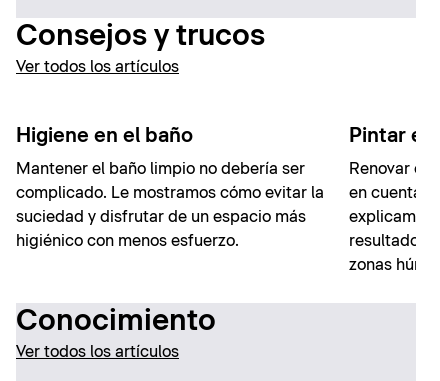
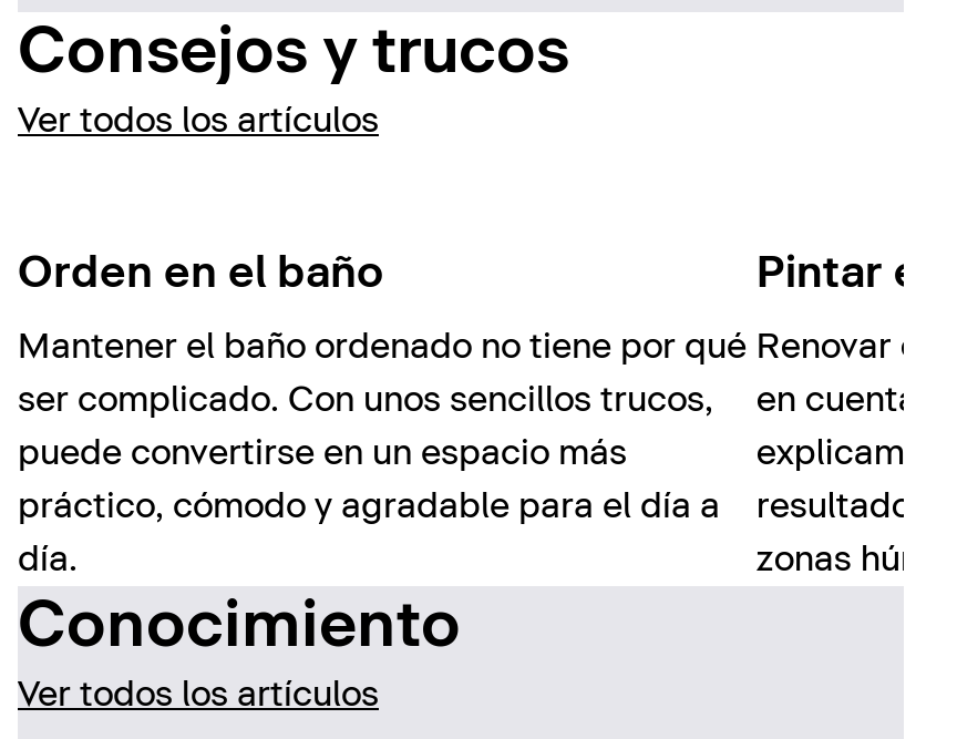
- Higiene en el baño
- Mantener el baño limpio no debería ser
- complicado. Le mostramos cómo evitar la
- suciedad y disfrutar de un espacio más
- higiénico con menos esfuerzo.
+ Orden en el baño
+ Mantener el baño ordenado no tiene por qué
+ ser complicado. Con unos sencillos trucos,
+ puede convertirse en un espacio más
+ práctico, cómodo y agradable para el día a
+ día.
